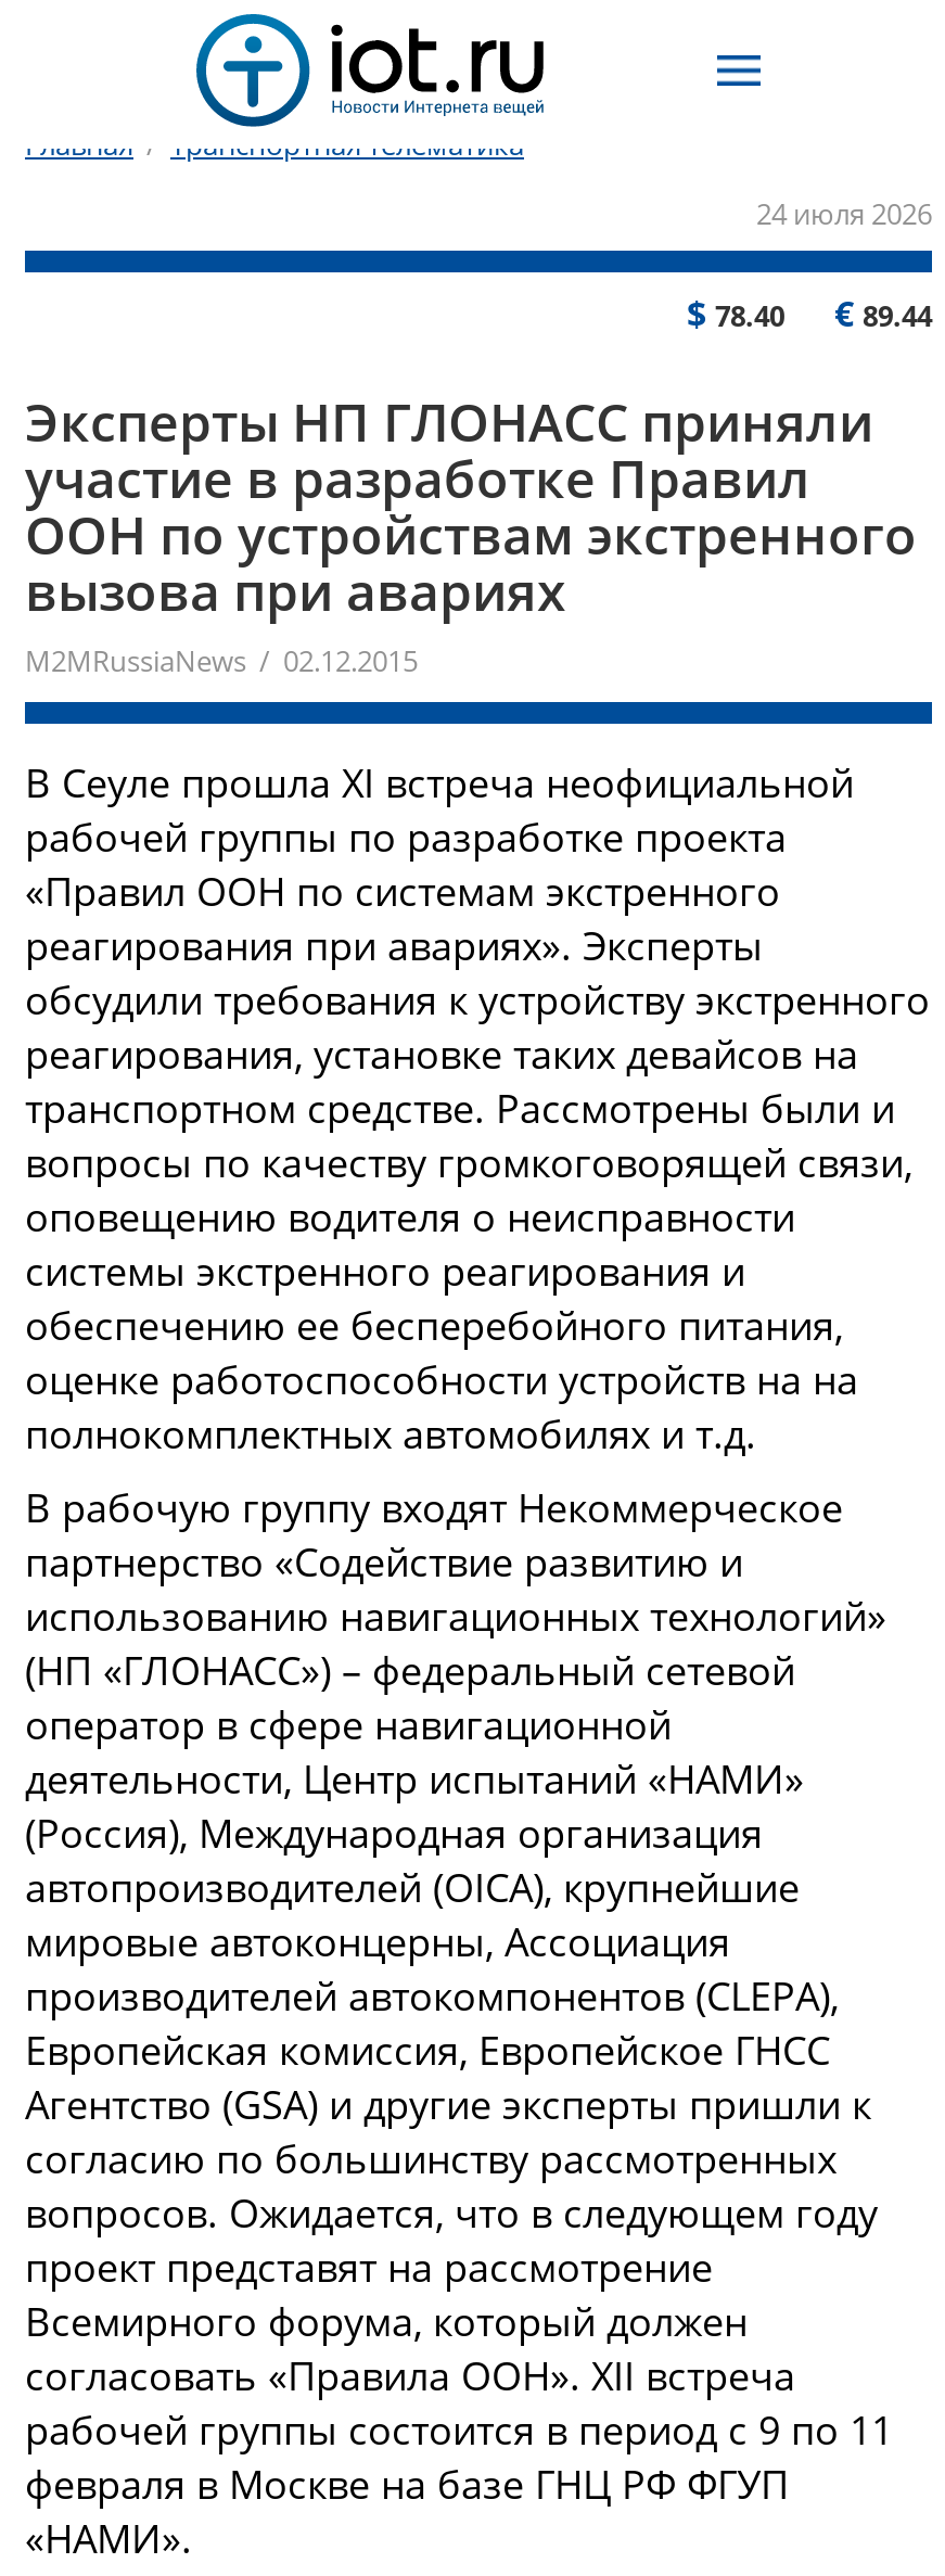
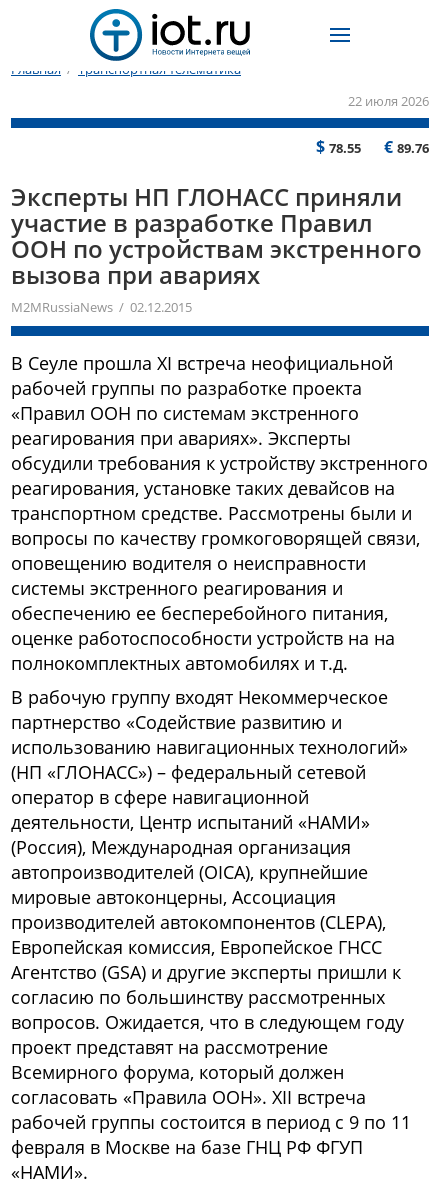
- 24 июля 2026
+ 22 июля 2026

- $78.40
+ $78.55

- €89.44
+ €89.76
